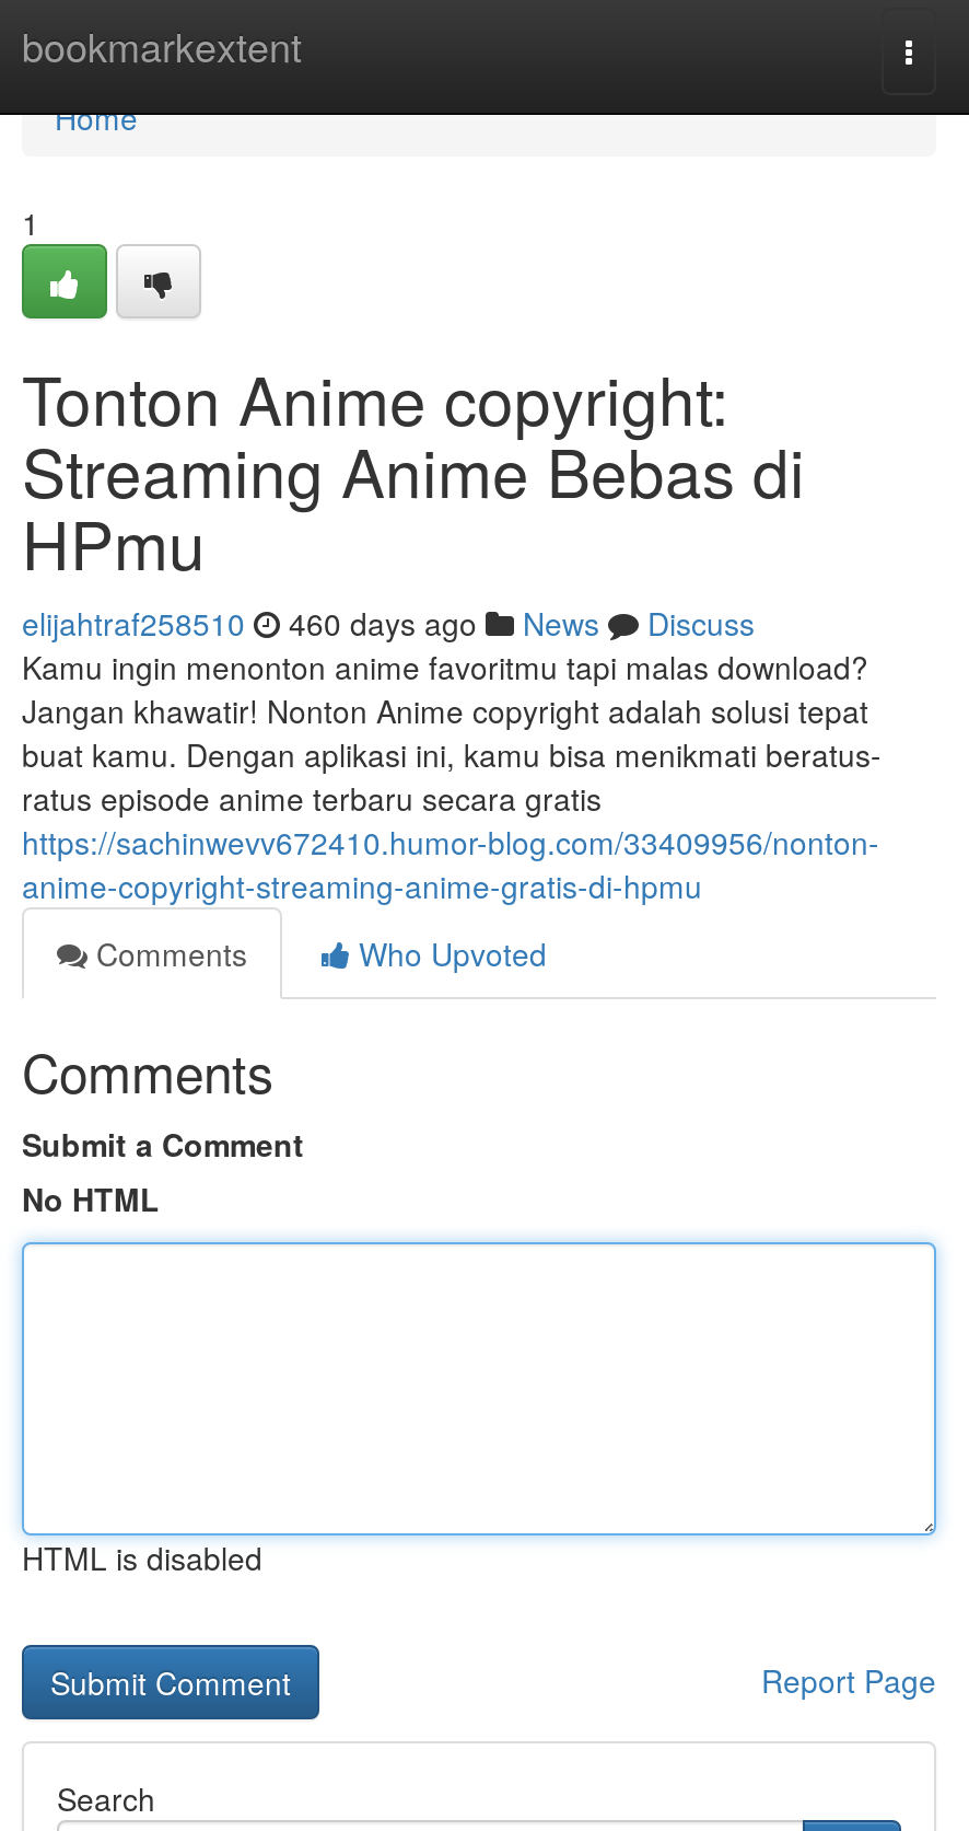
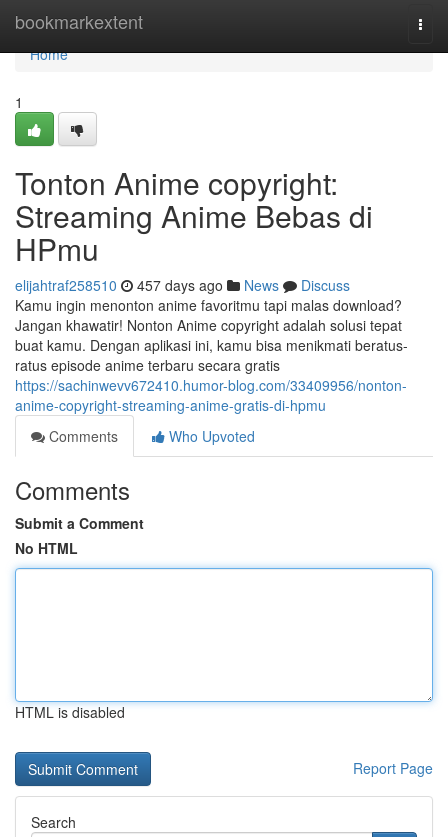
- elijahtraf258510 460 days ago News Discuss
+ elijahtraf258510 457 days ago News Discuss
